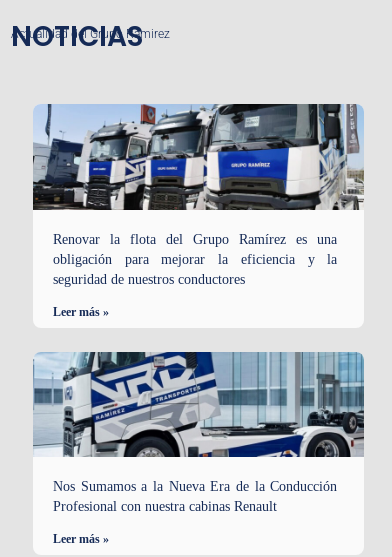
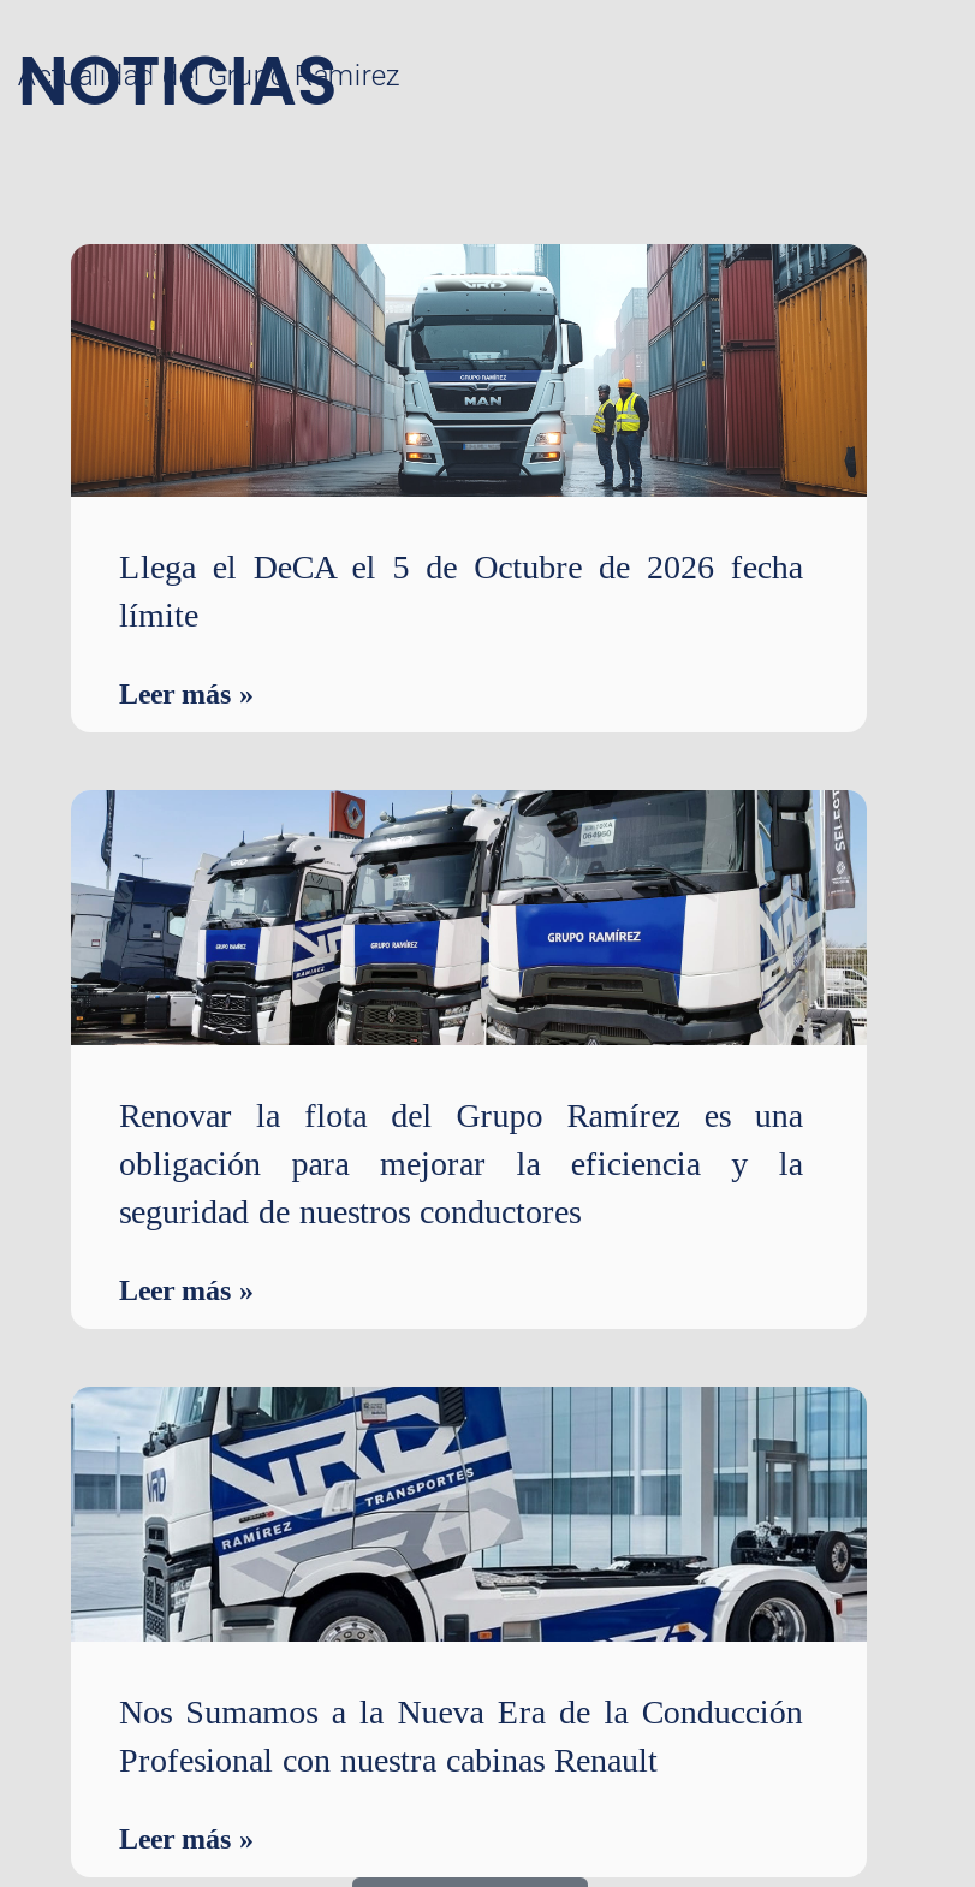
+ [image]
+ Llega el DeCA el 5 de Octubre de 2026 fecha
+ límite
+ Leer más »
